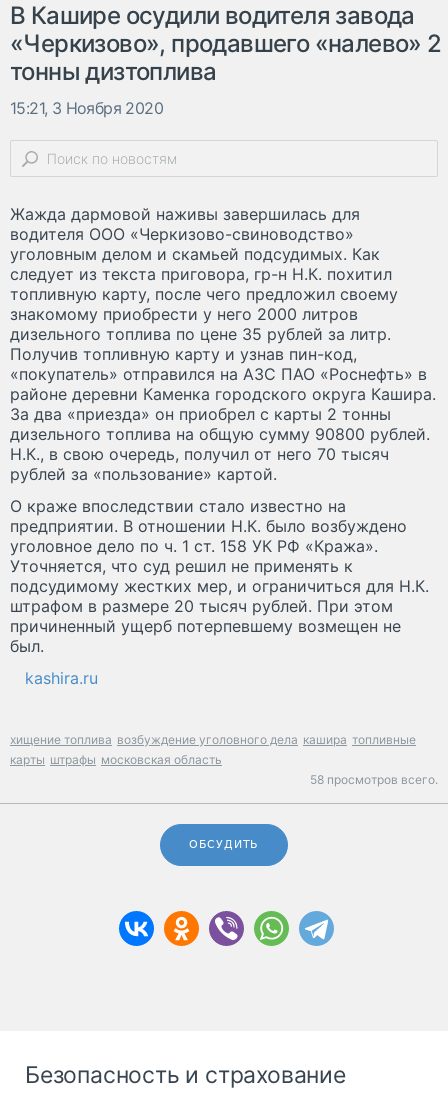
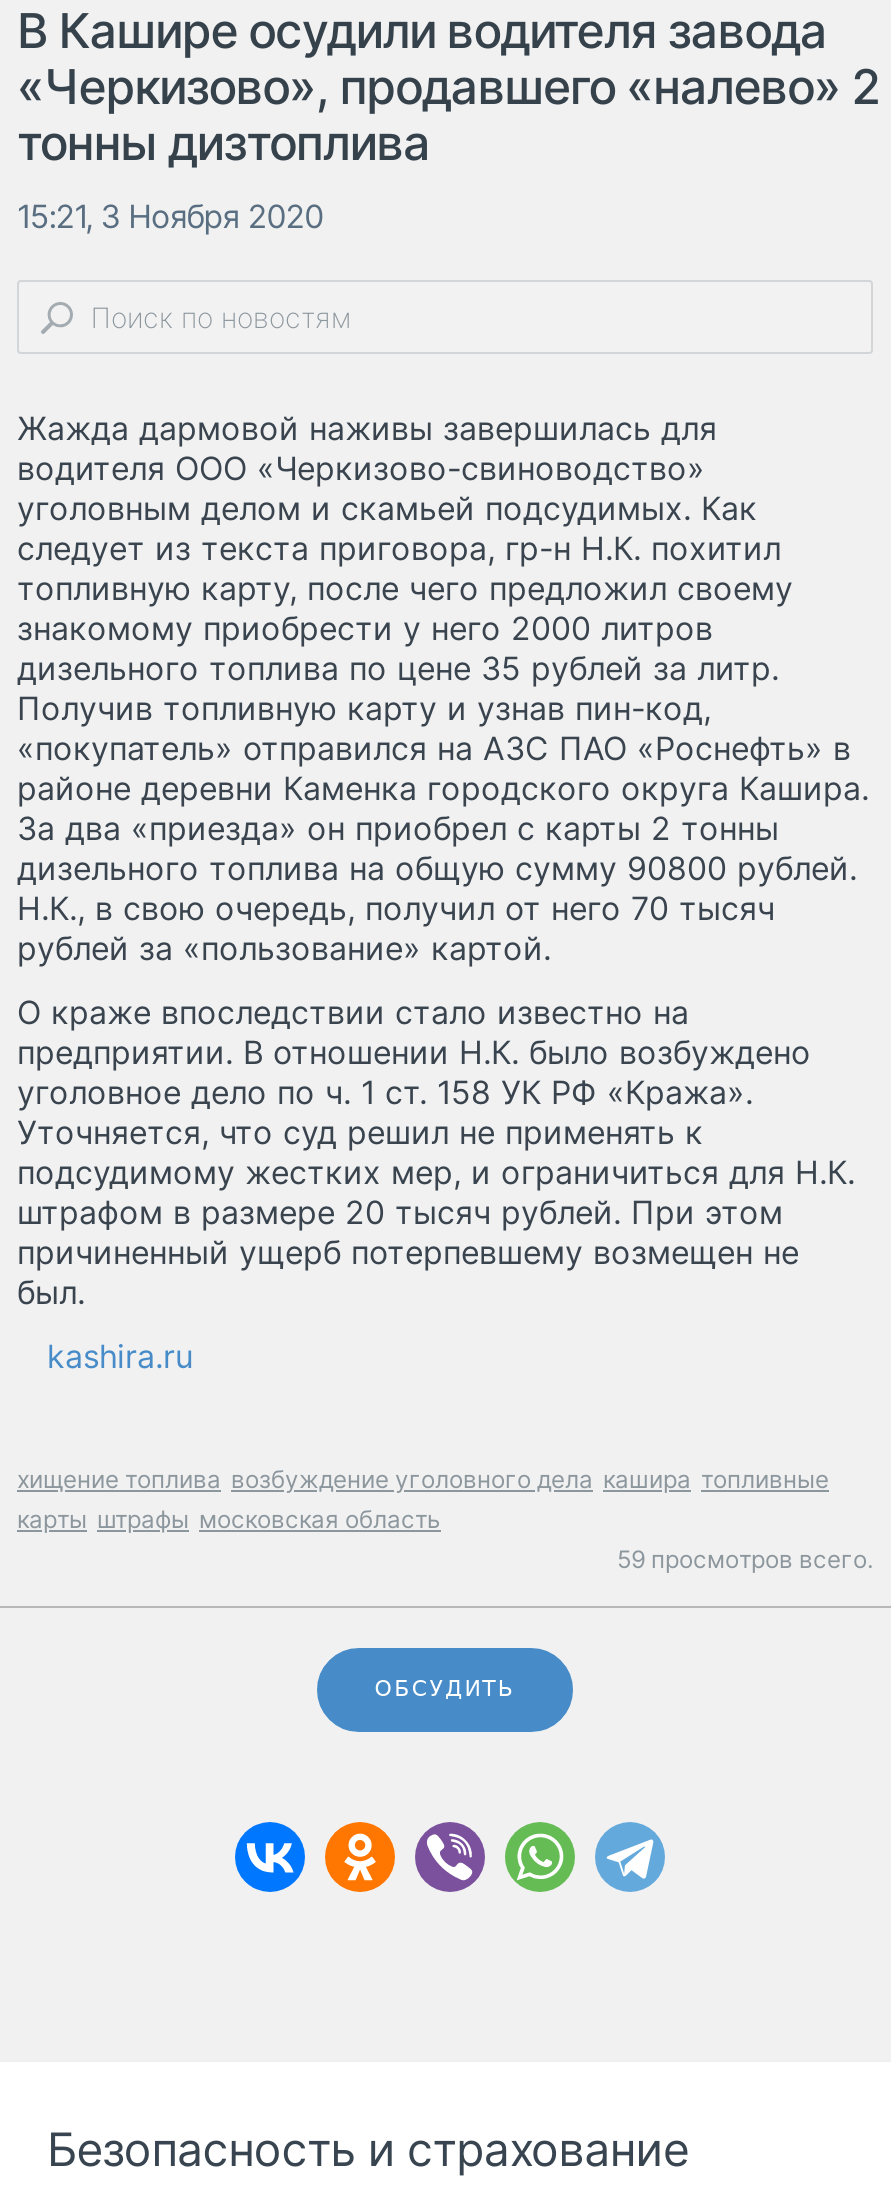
- 58 просмотров всего.
+ 59 просмотров всего.
